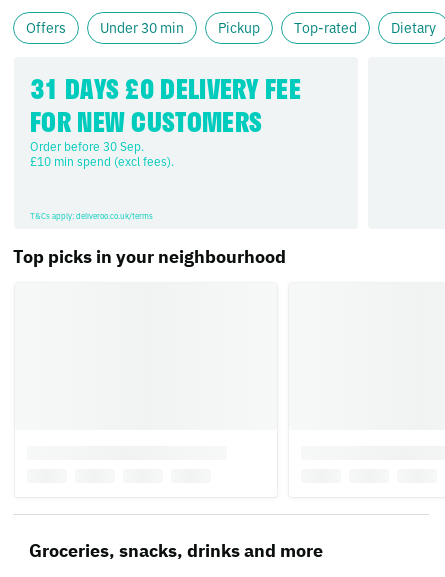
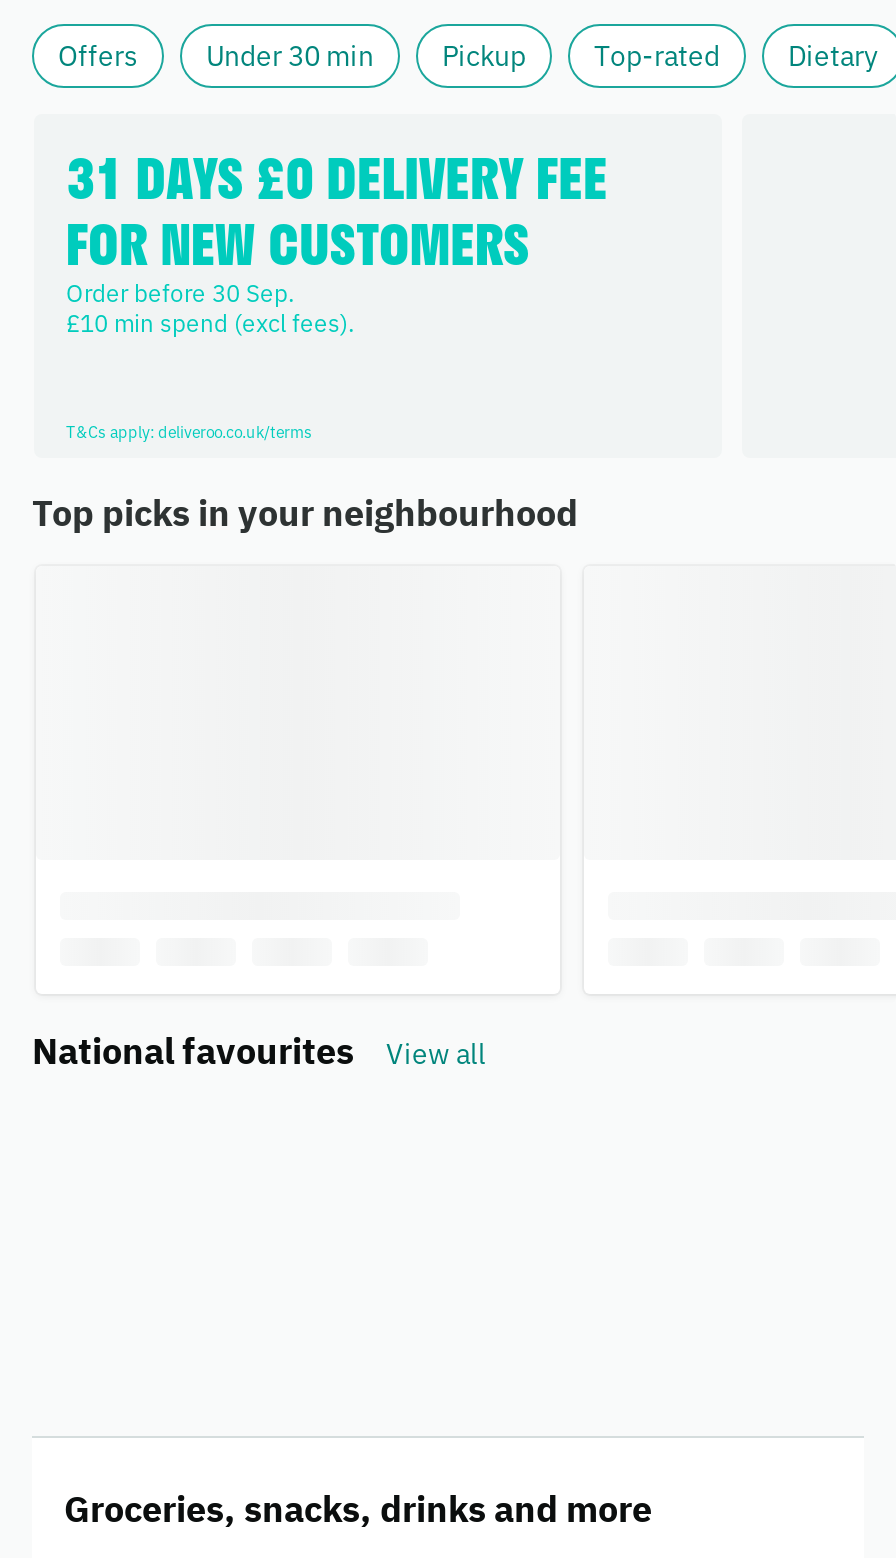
+ National favourites
+ View all
